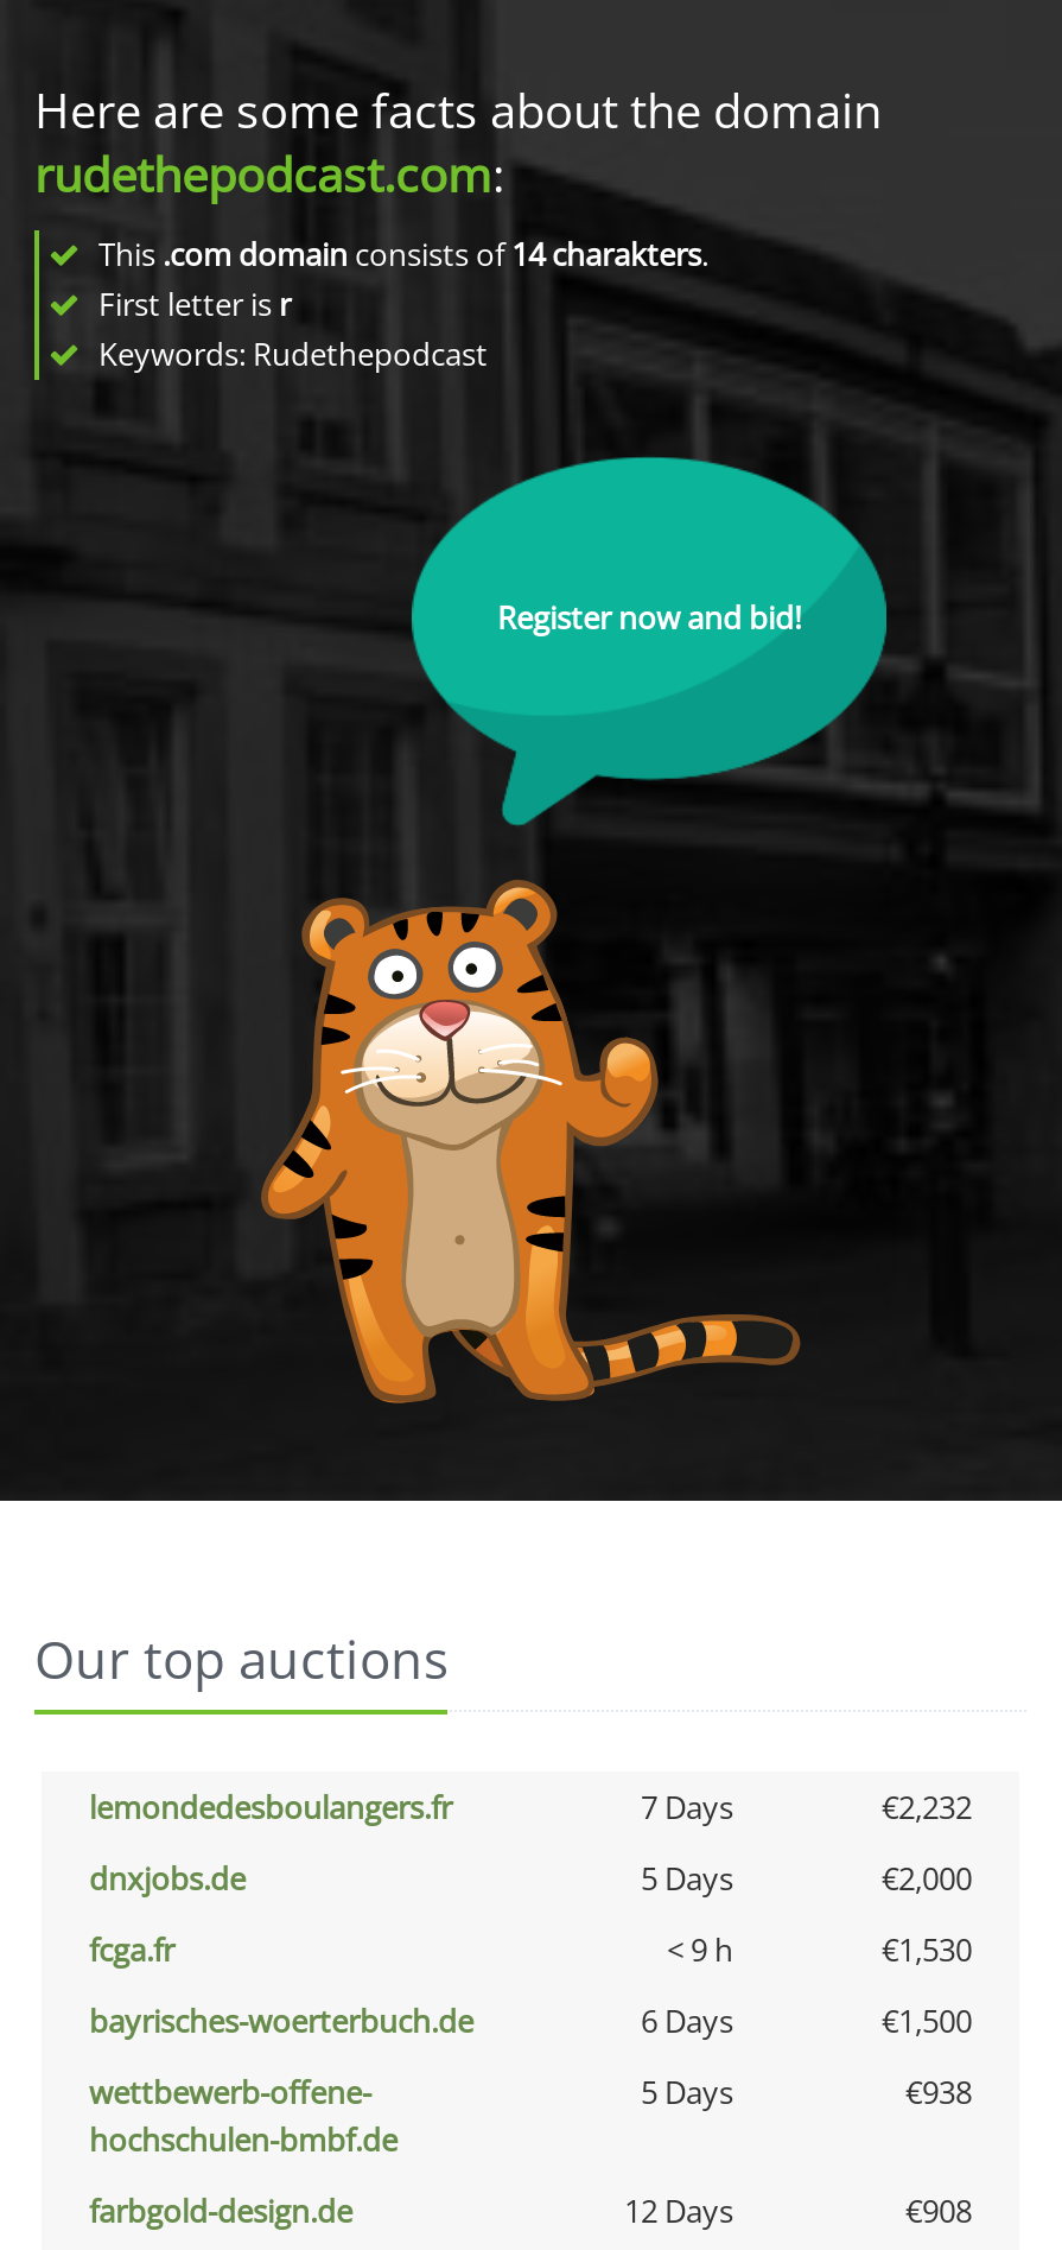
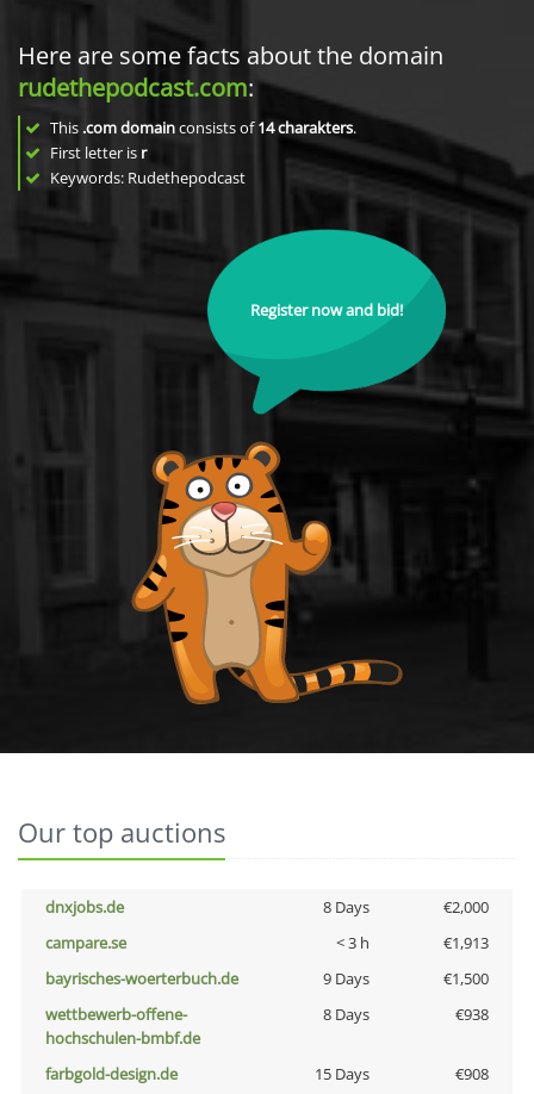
- lemondedesboulangers.fr
- 7 Days
- €2,232

- 5 Days
+ 8 Days

- fcga.fr
- < 9 h
- €1,530
+ campare.se
+ < 3 h
+ €1,913

- 6 Days
+ 9 Days

- 5 Days
+ 8 Days

- 12 Days
+ 15 Days
